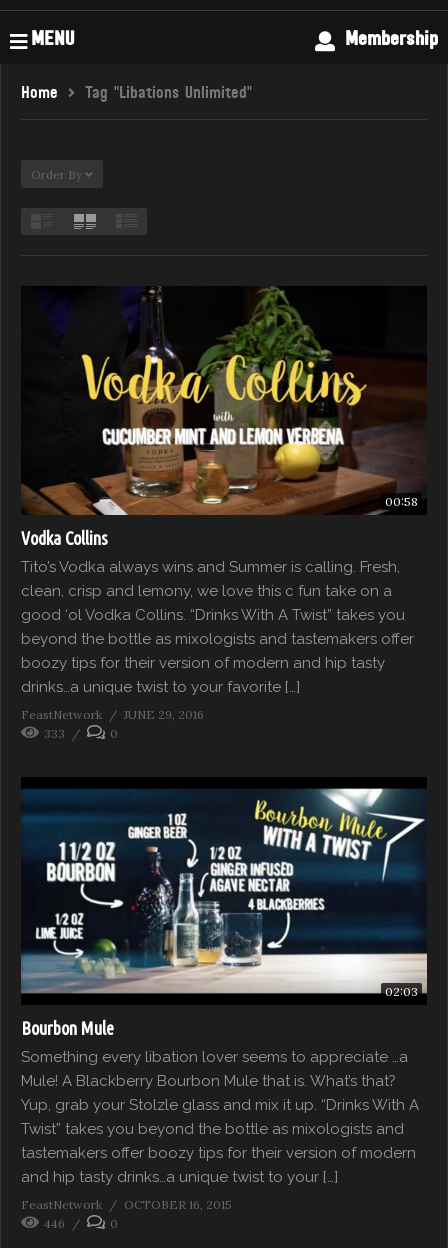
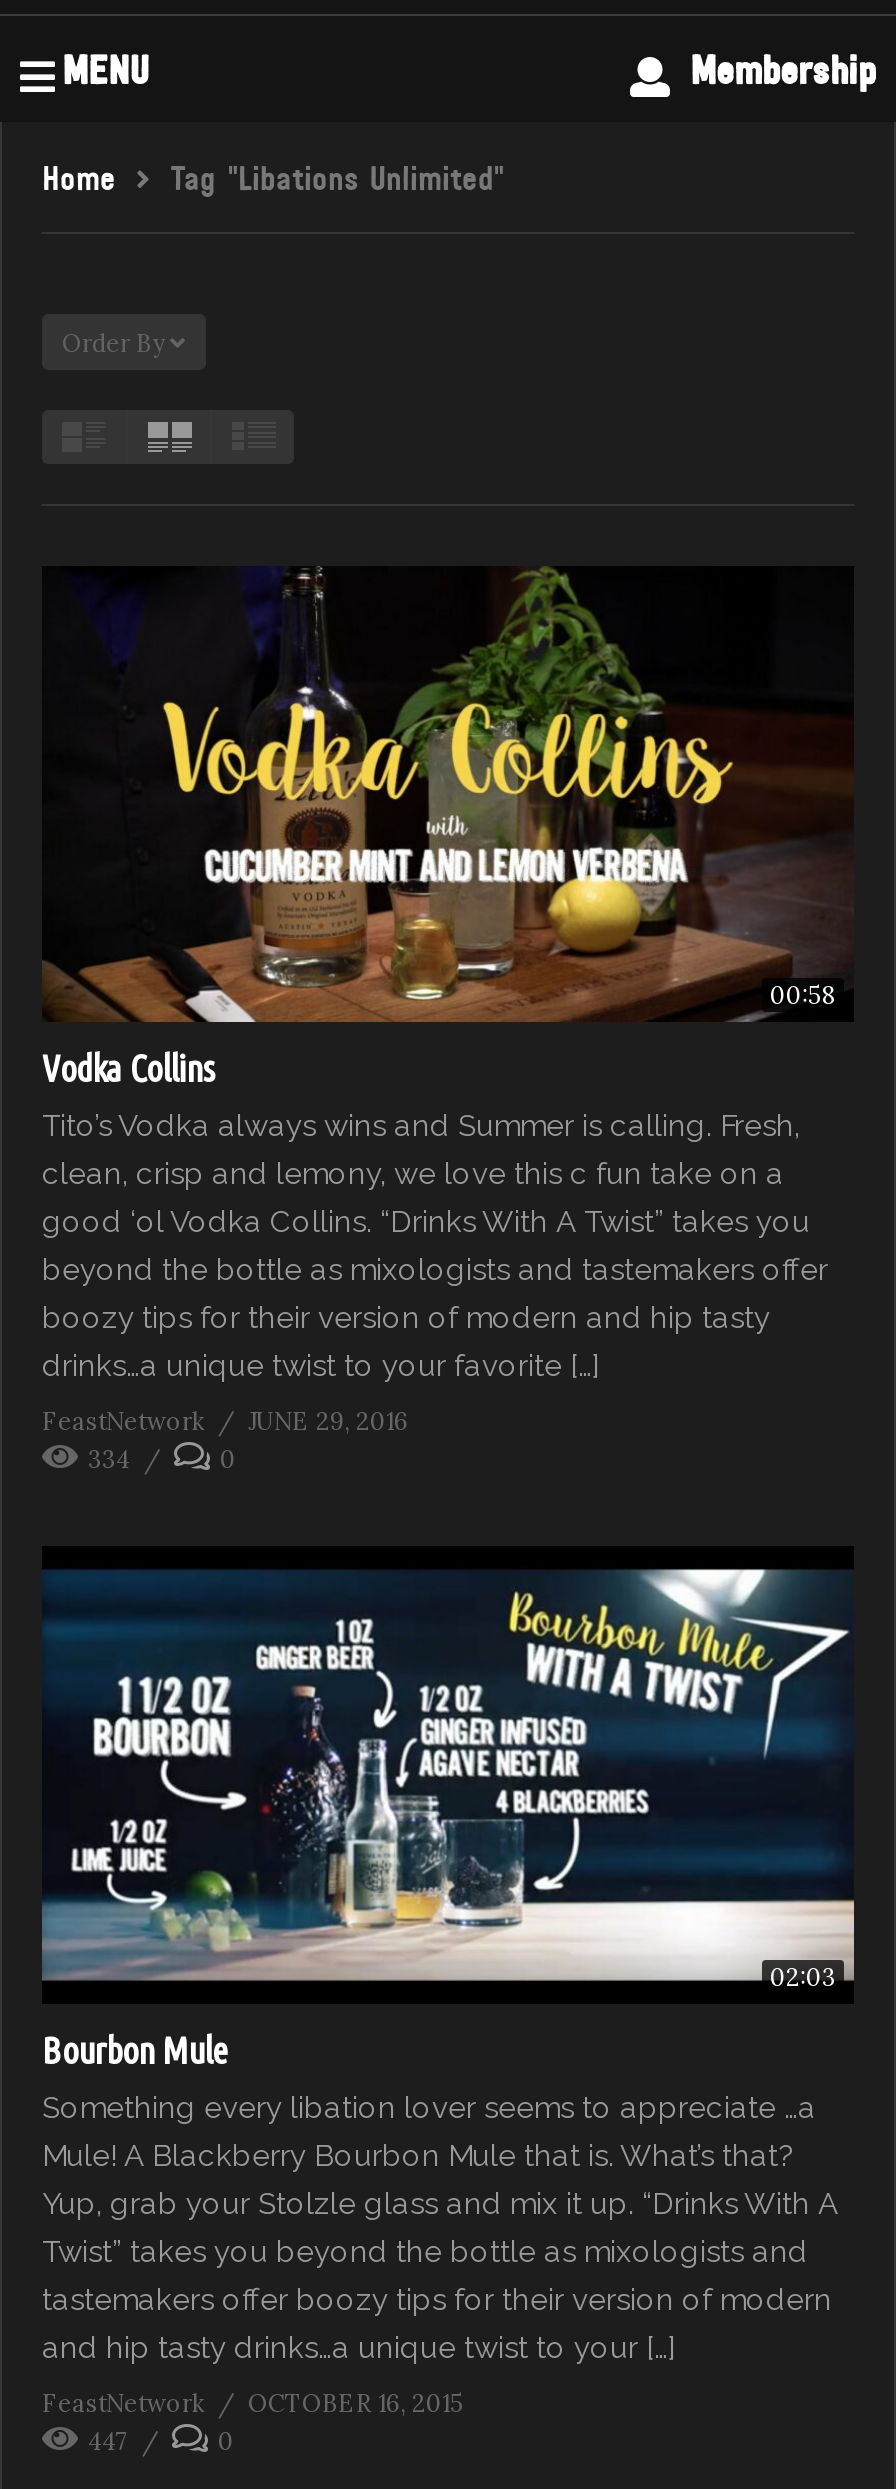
- 333
+ 334

- 446
+ 447
